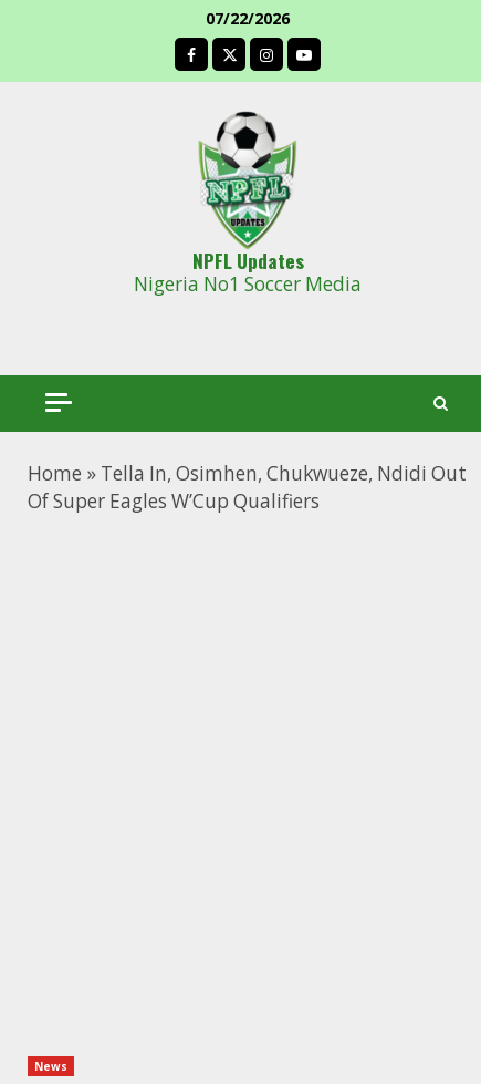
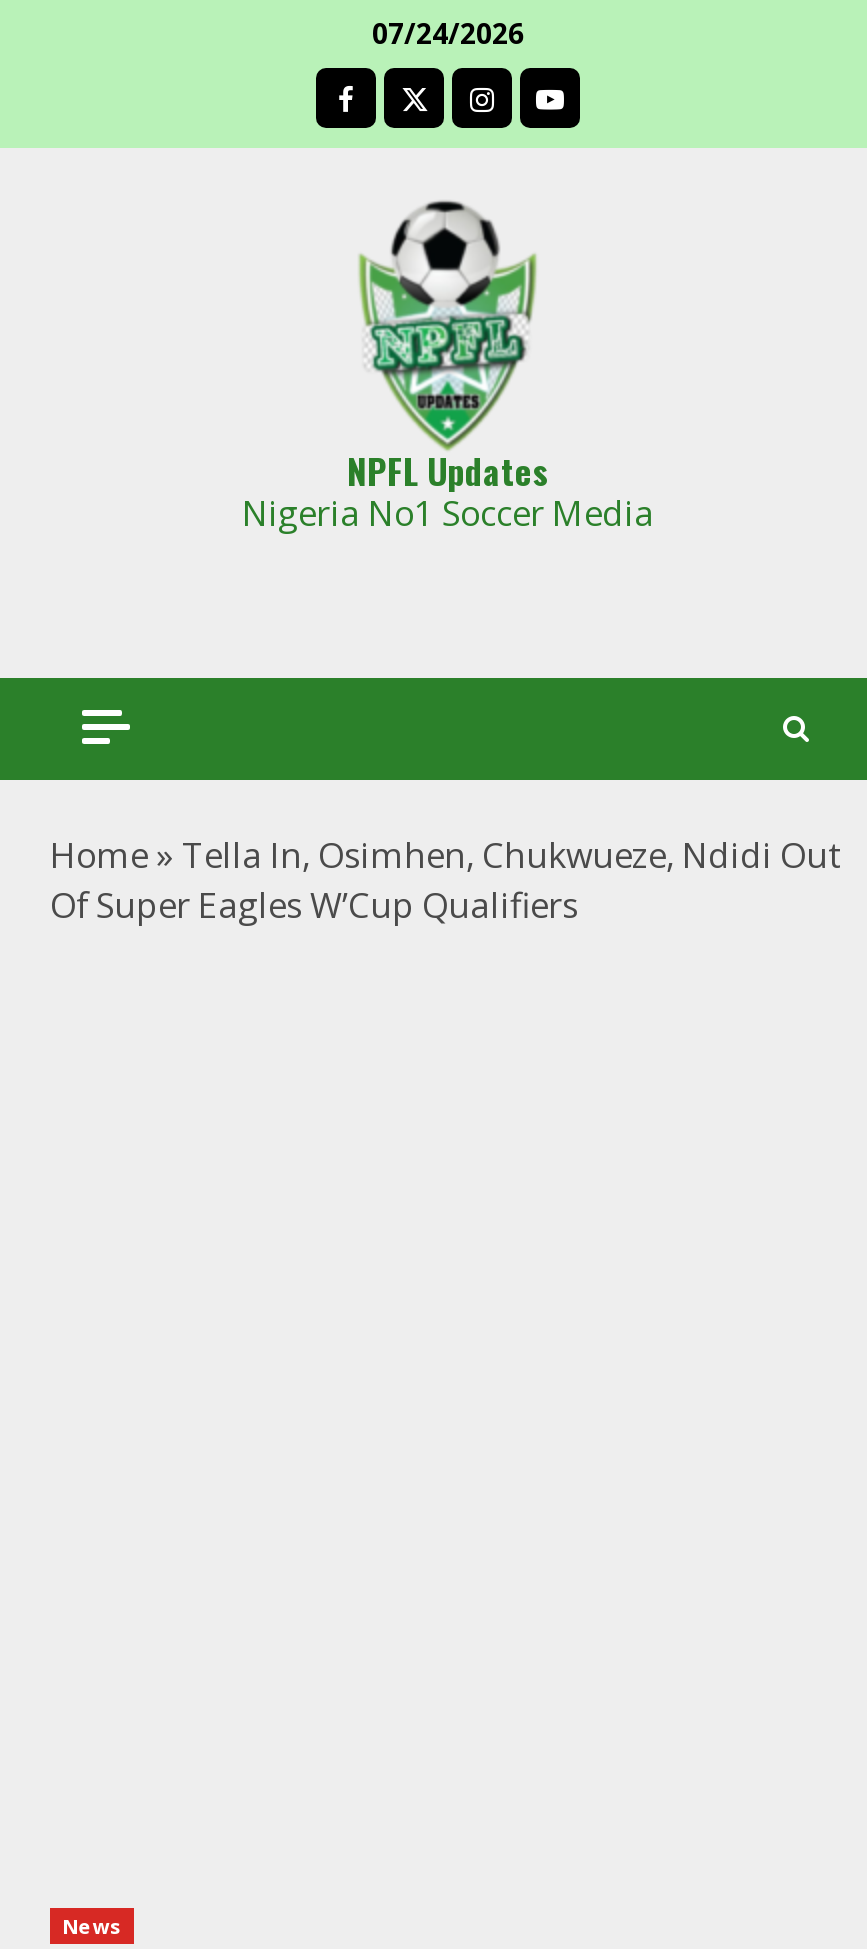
- 07/22/2026
+ 07/24/2026
